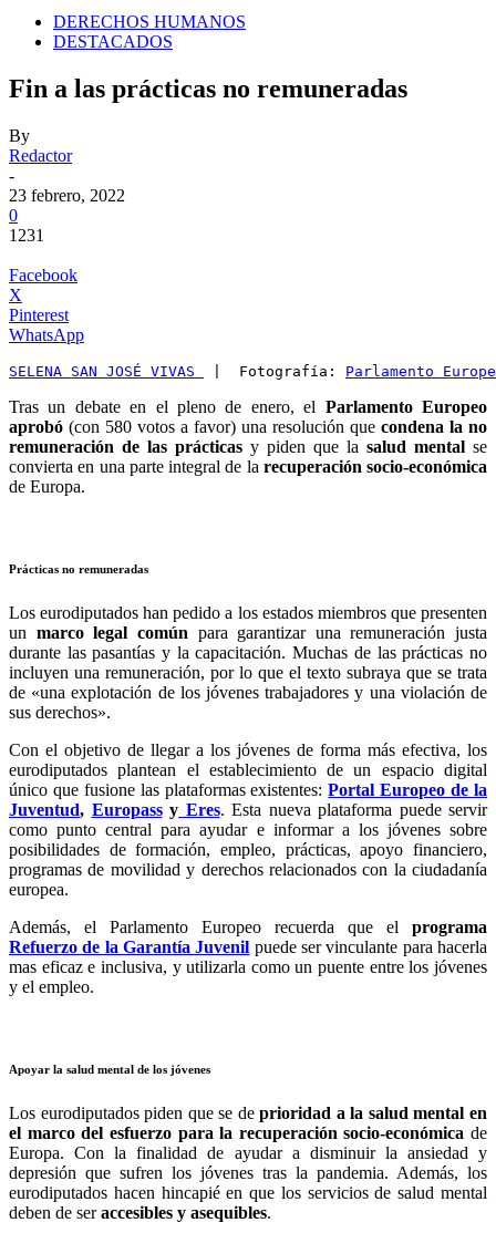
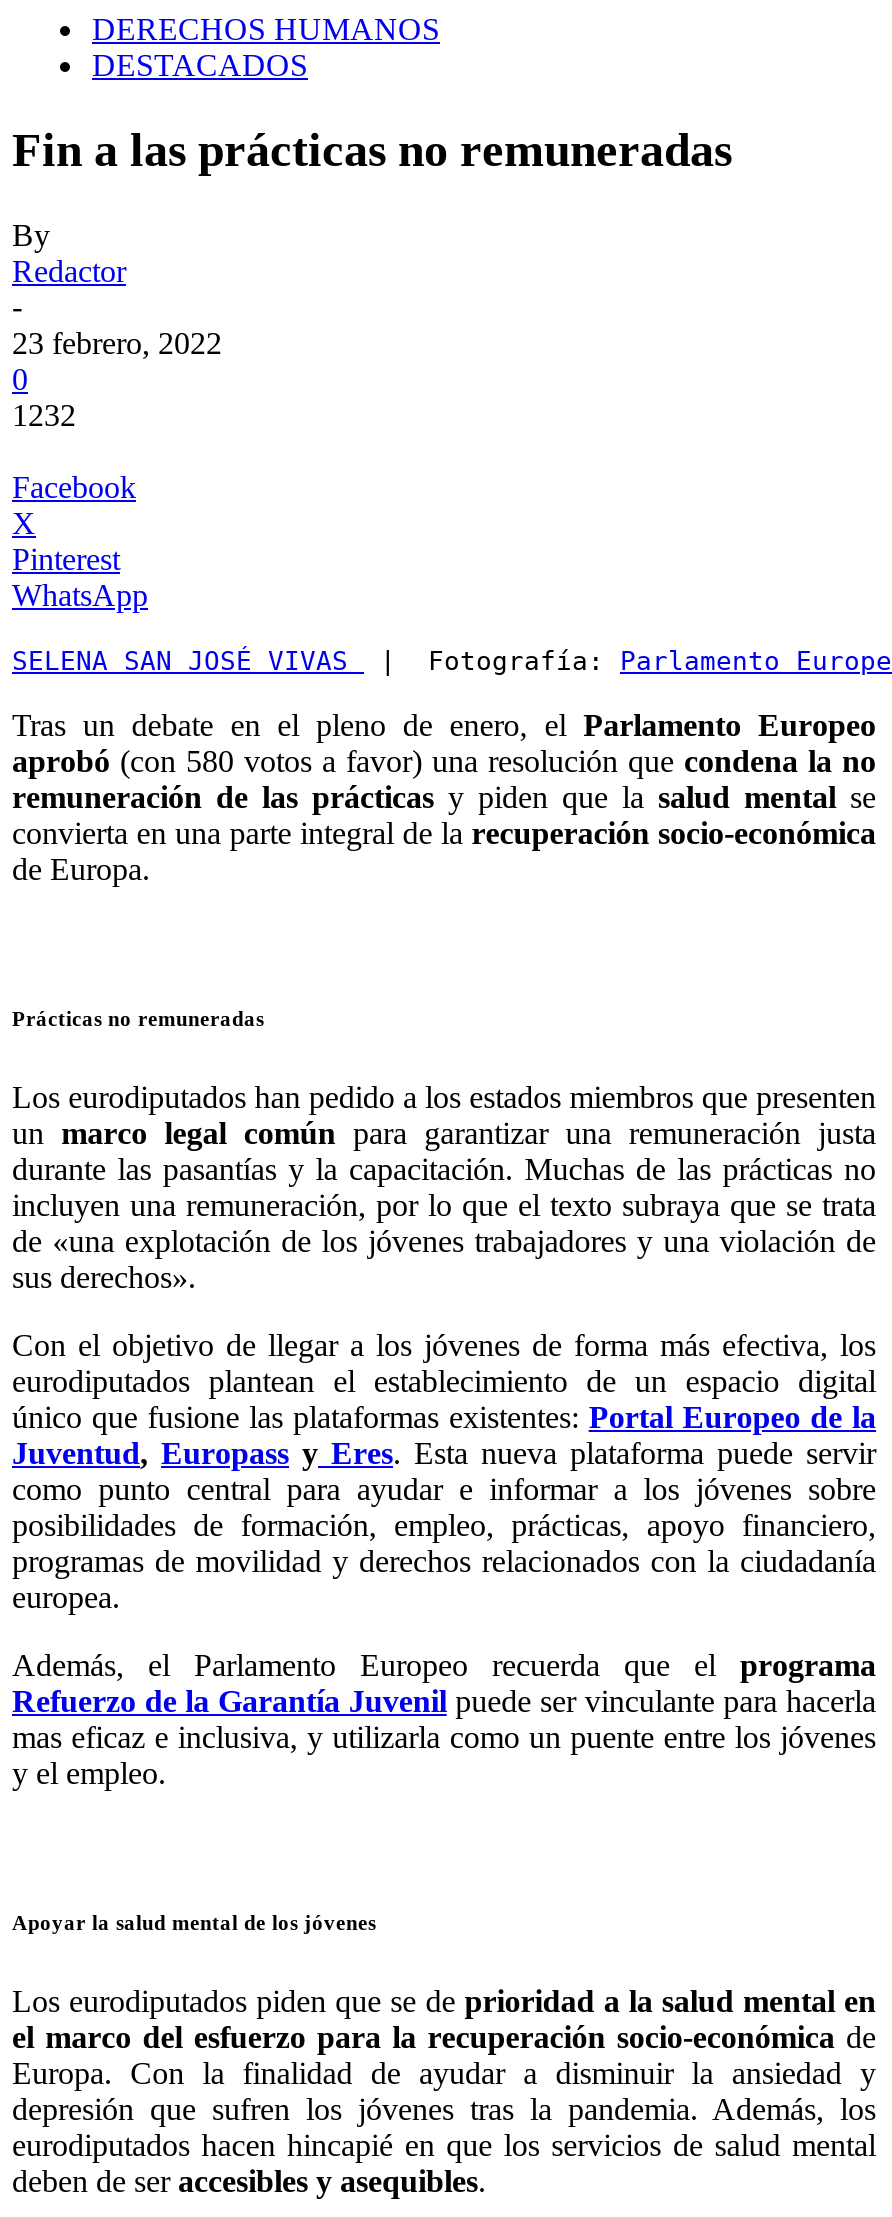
- 1231
+ 1232
